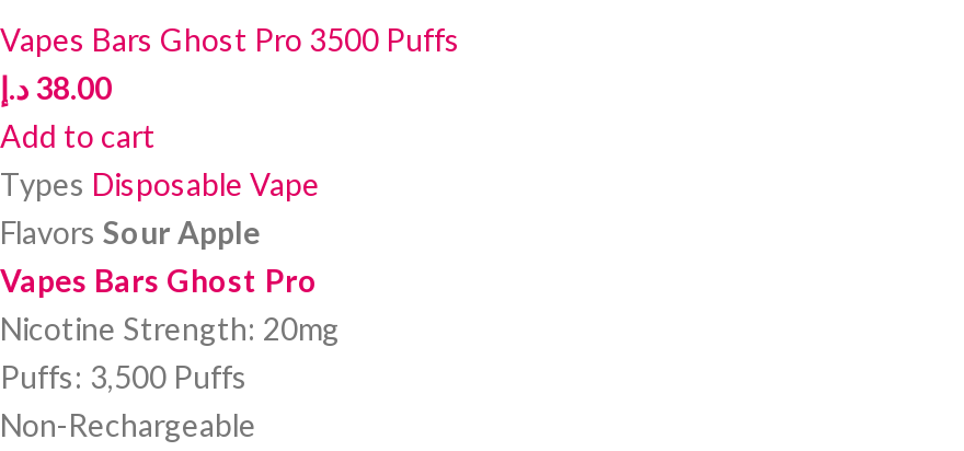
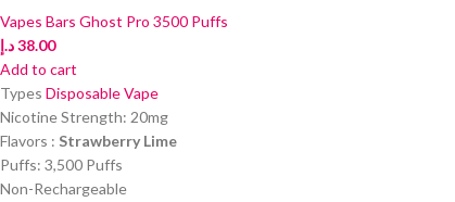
- Flavors Sour Apple
- Vapes Bars Ghost Pro

moved up: Nicotine Strength: 20mg

+ Flavors : Strawberry Lime
